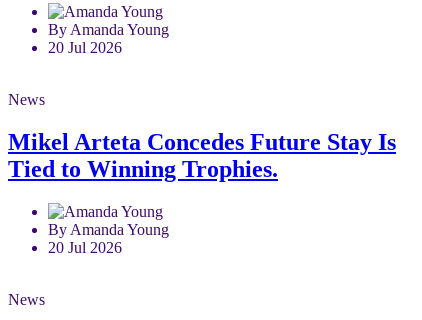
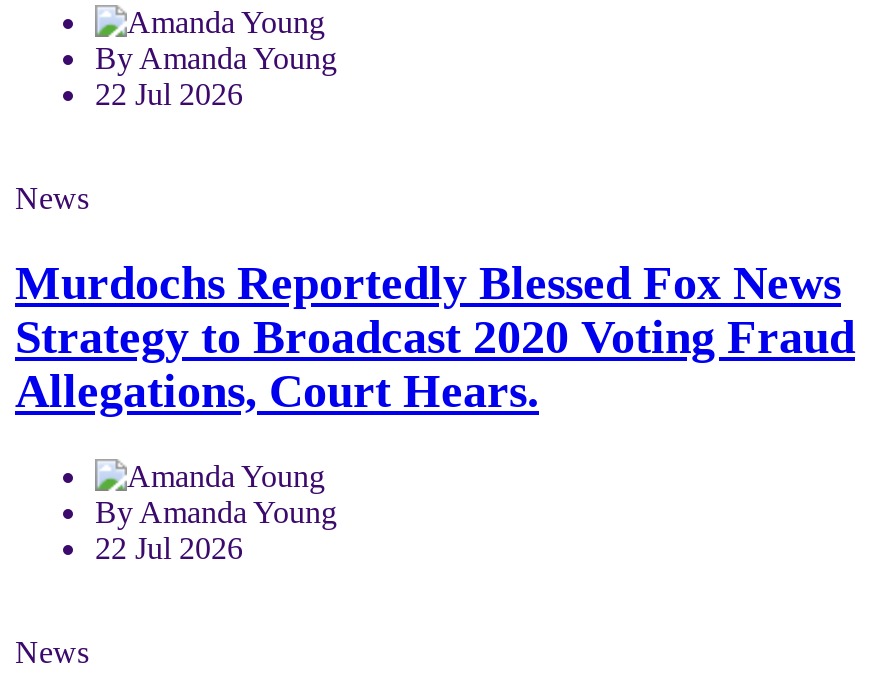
- 20 Jul 2026
+ 22 Jul 2026

- Mikel Arteta Concedes Future Stay Is
- Tied to Winning Trophies.
+ Murdochs Reportedly Blessed Fox News
+ Strategy to Broadcast 2020 Voting Fraud
+ Allegations, Court Hears.

- 20 Jul 2026
+ 22 Jul 2026
